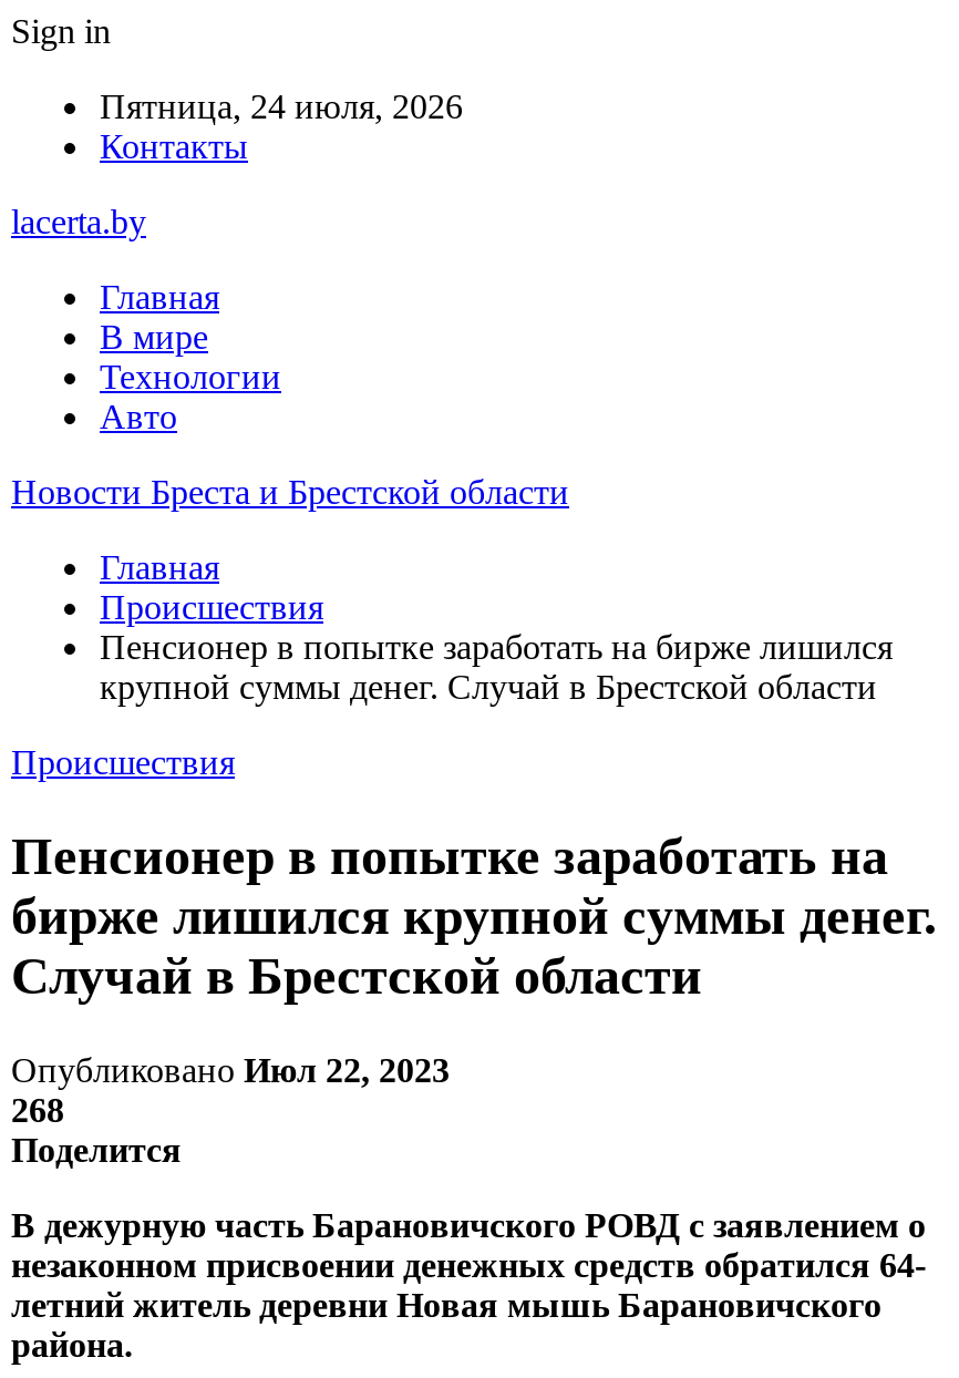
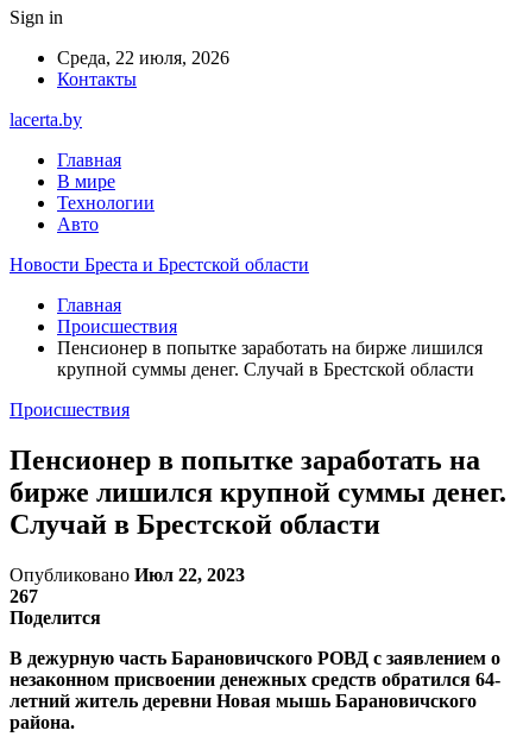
- Пятница, 24 июля, 2026
+ Среда, 22 июля, 2026

- 268
+ 267
